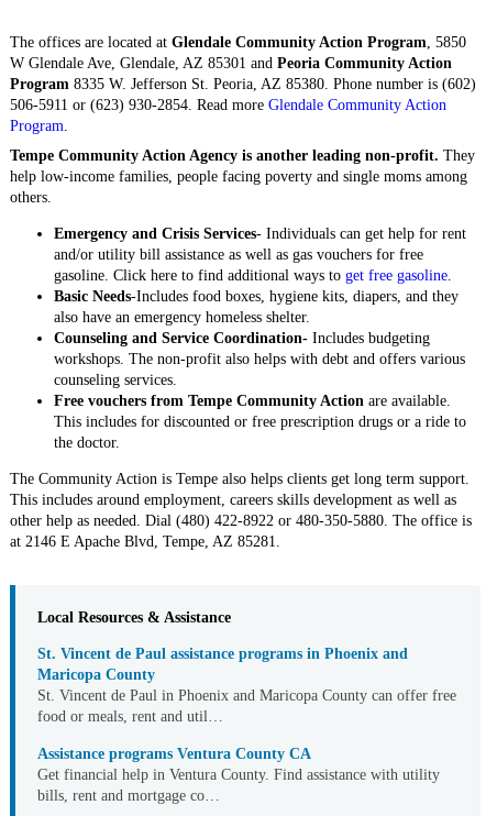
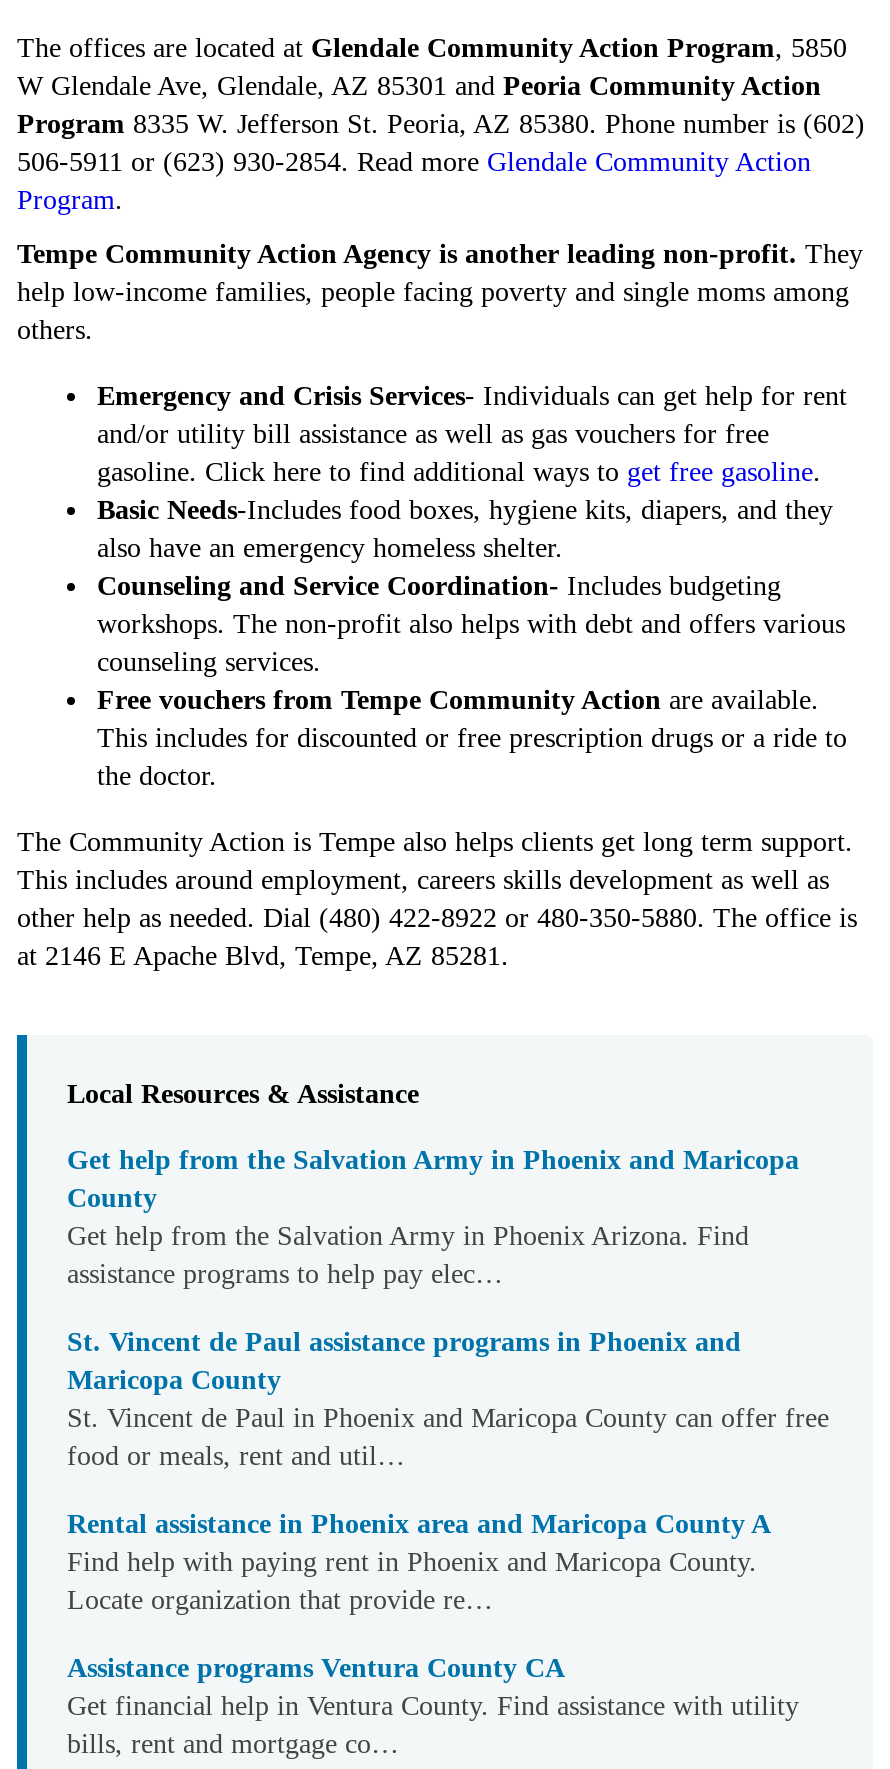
+ Get help from the Salvation Army in Phoenix and Maricopa
+ County
+ Get help from the Salvation Army in Phoenix Arizona. Find
+ assistance programs to help pay elec…

+ Rental assistance in Phoenix area and Maricopa County A
+ Find help with paying rent in Phoenix and Maricopa County.
+ Locate organization that provide re…
